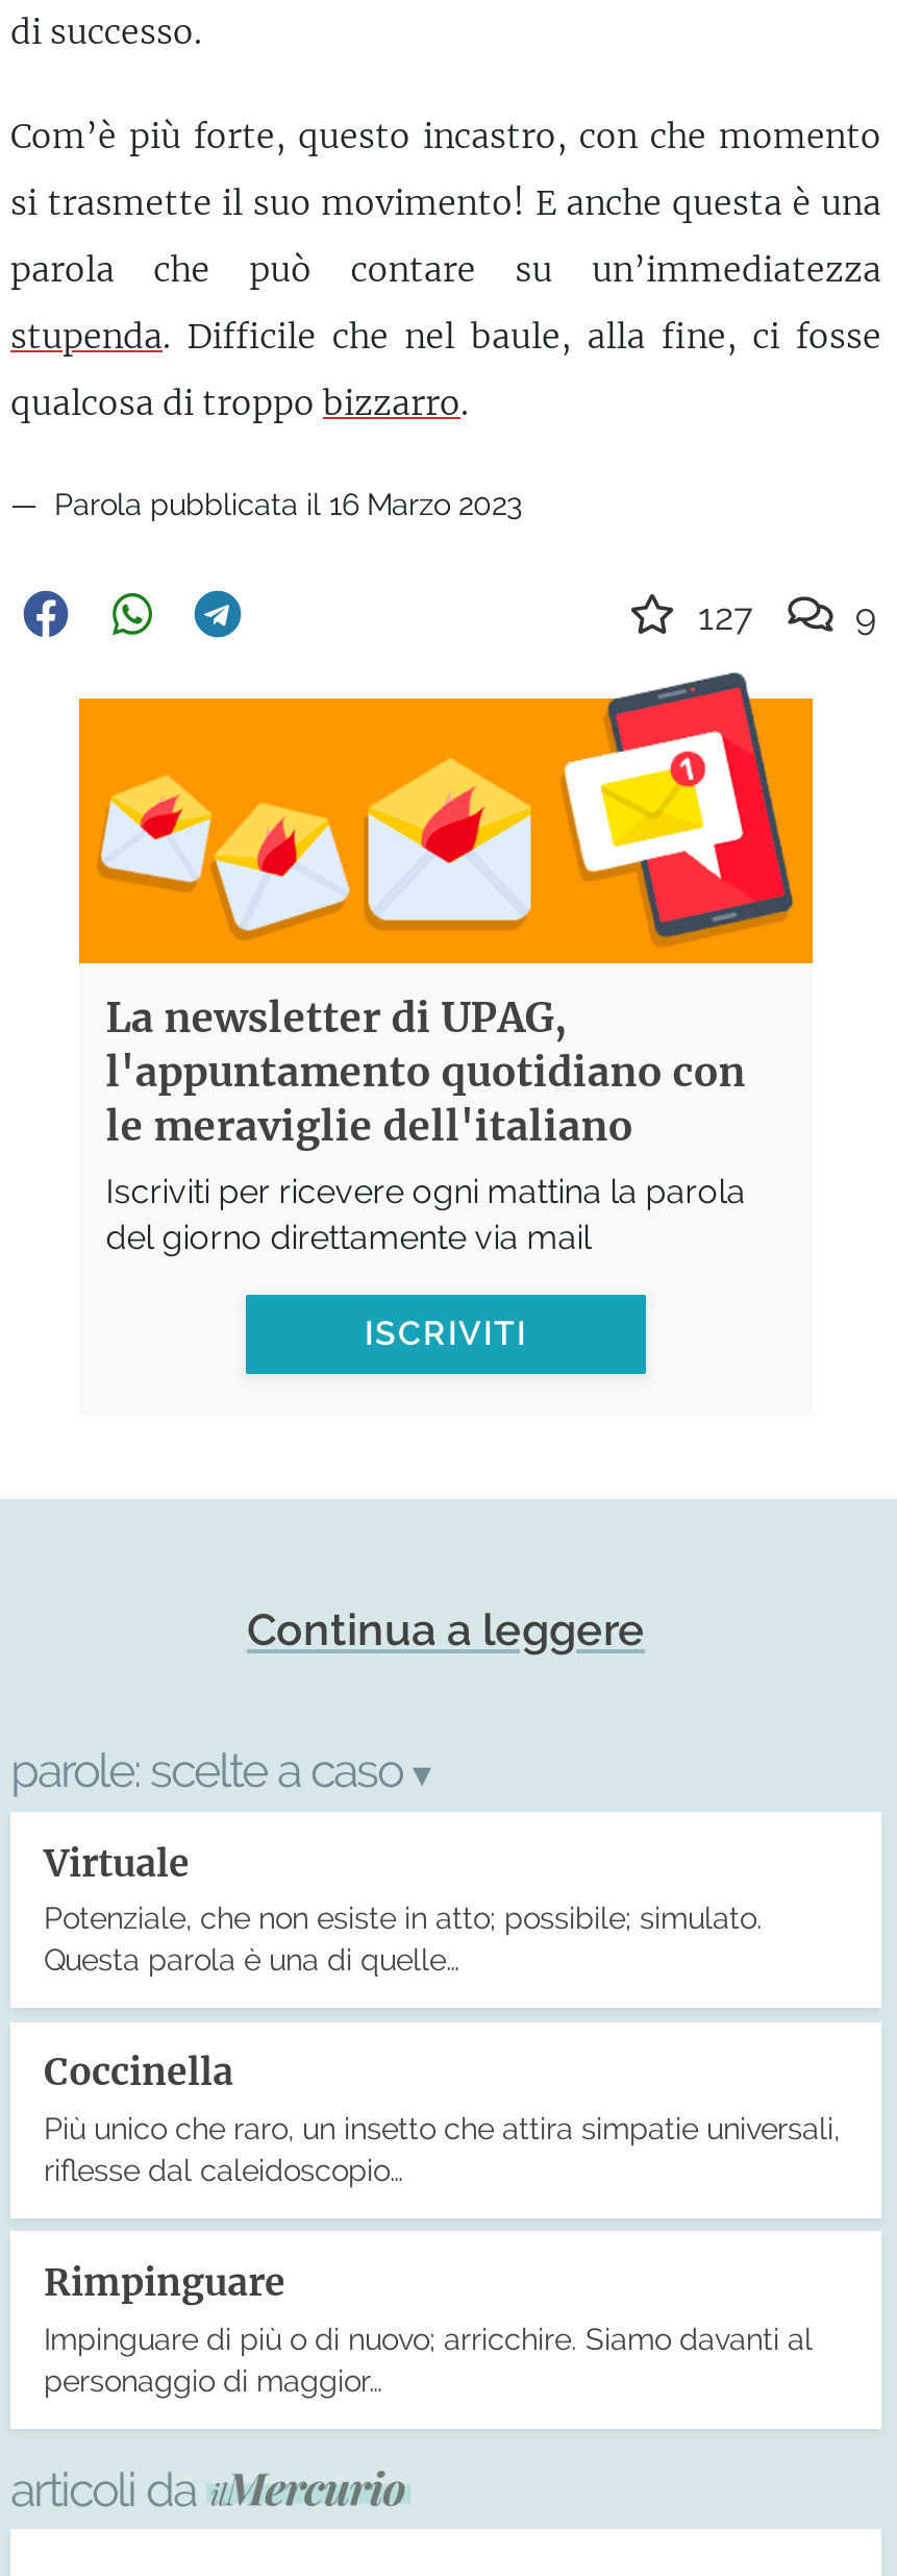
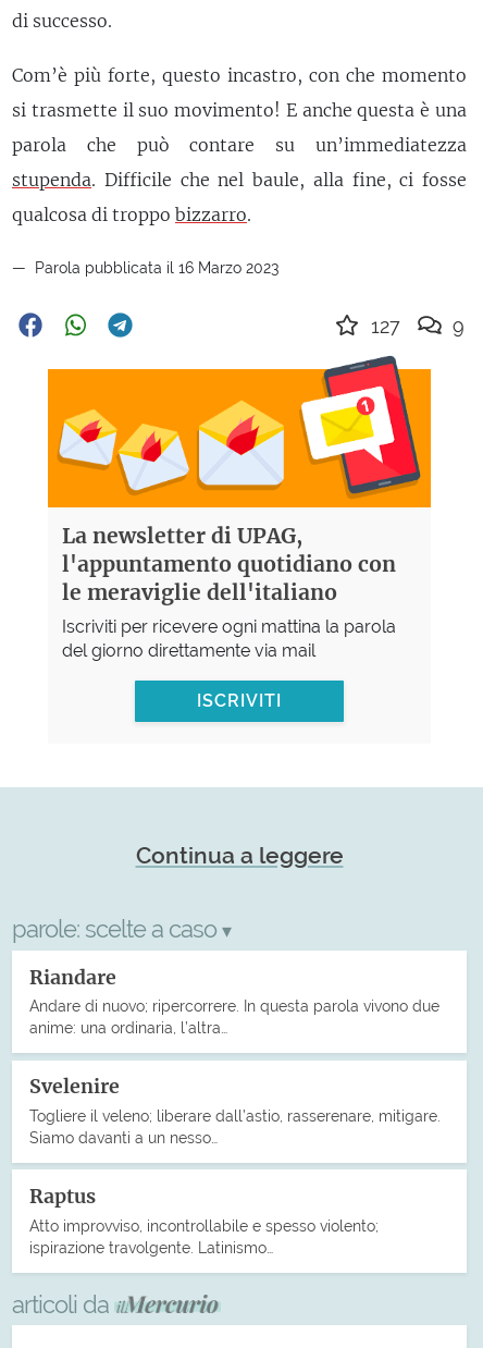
- Virtuale
- Potenziale, che non esiste in atto; possibile; simulato.
- Questa parola è una di quelle…
+ Riandare
+ Andare di nuovo; ripercorrere. In questa parola vivono due
+ anime: una ordinaria, l’altra…

- Coccinella
- Più unico che raro, un insetto che attira simpatie universali,
- riflesse dal caleidoscopio…
+ Svelenire
+ Togliere il veleno; liberare dall’astio, rasserenare, mitigare.
+ Siamo davanti a un nesso…

- Rimpinguare
- Impinguare di più o di nuovo; arricchire. Siamo davanti al
- personaggio di maggior…
+ Raptus
+ Atto improvviso, incontrollabile e spesso violento;
+ ispirazione travolgente. Latinismo…
